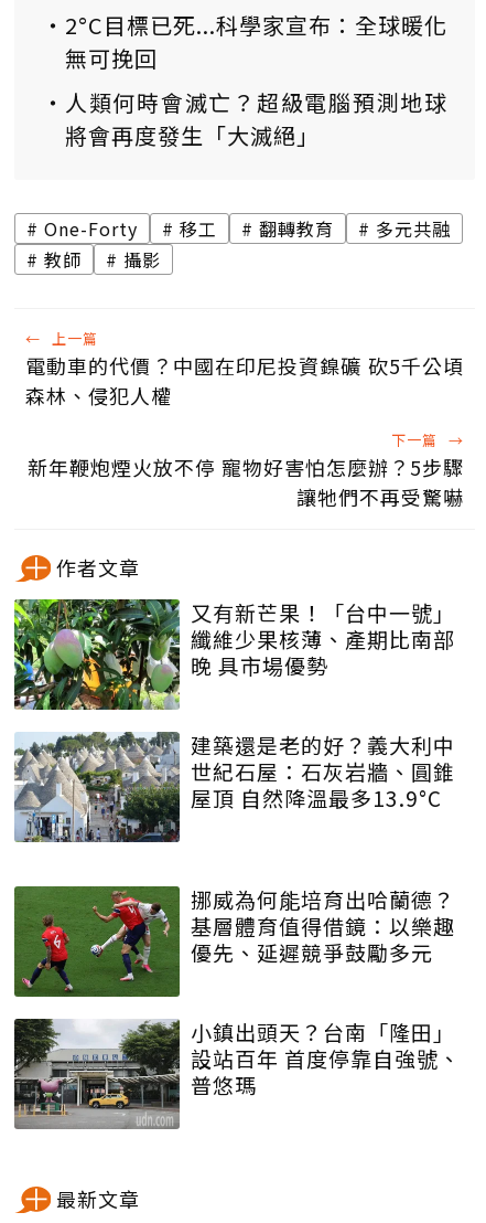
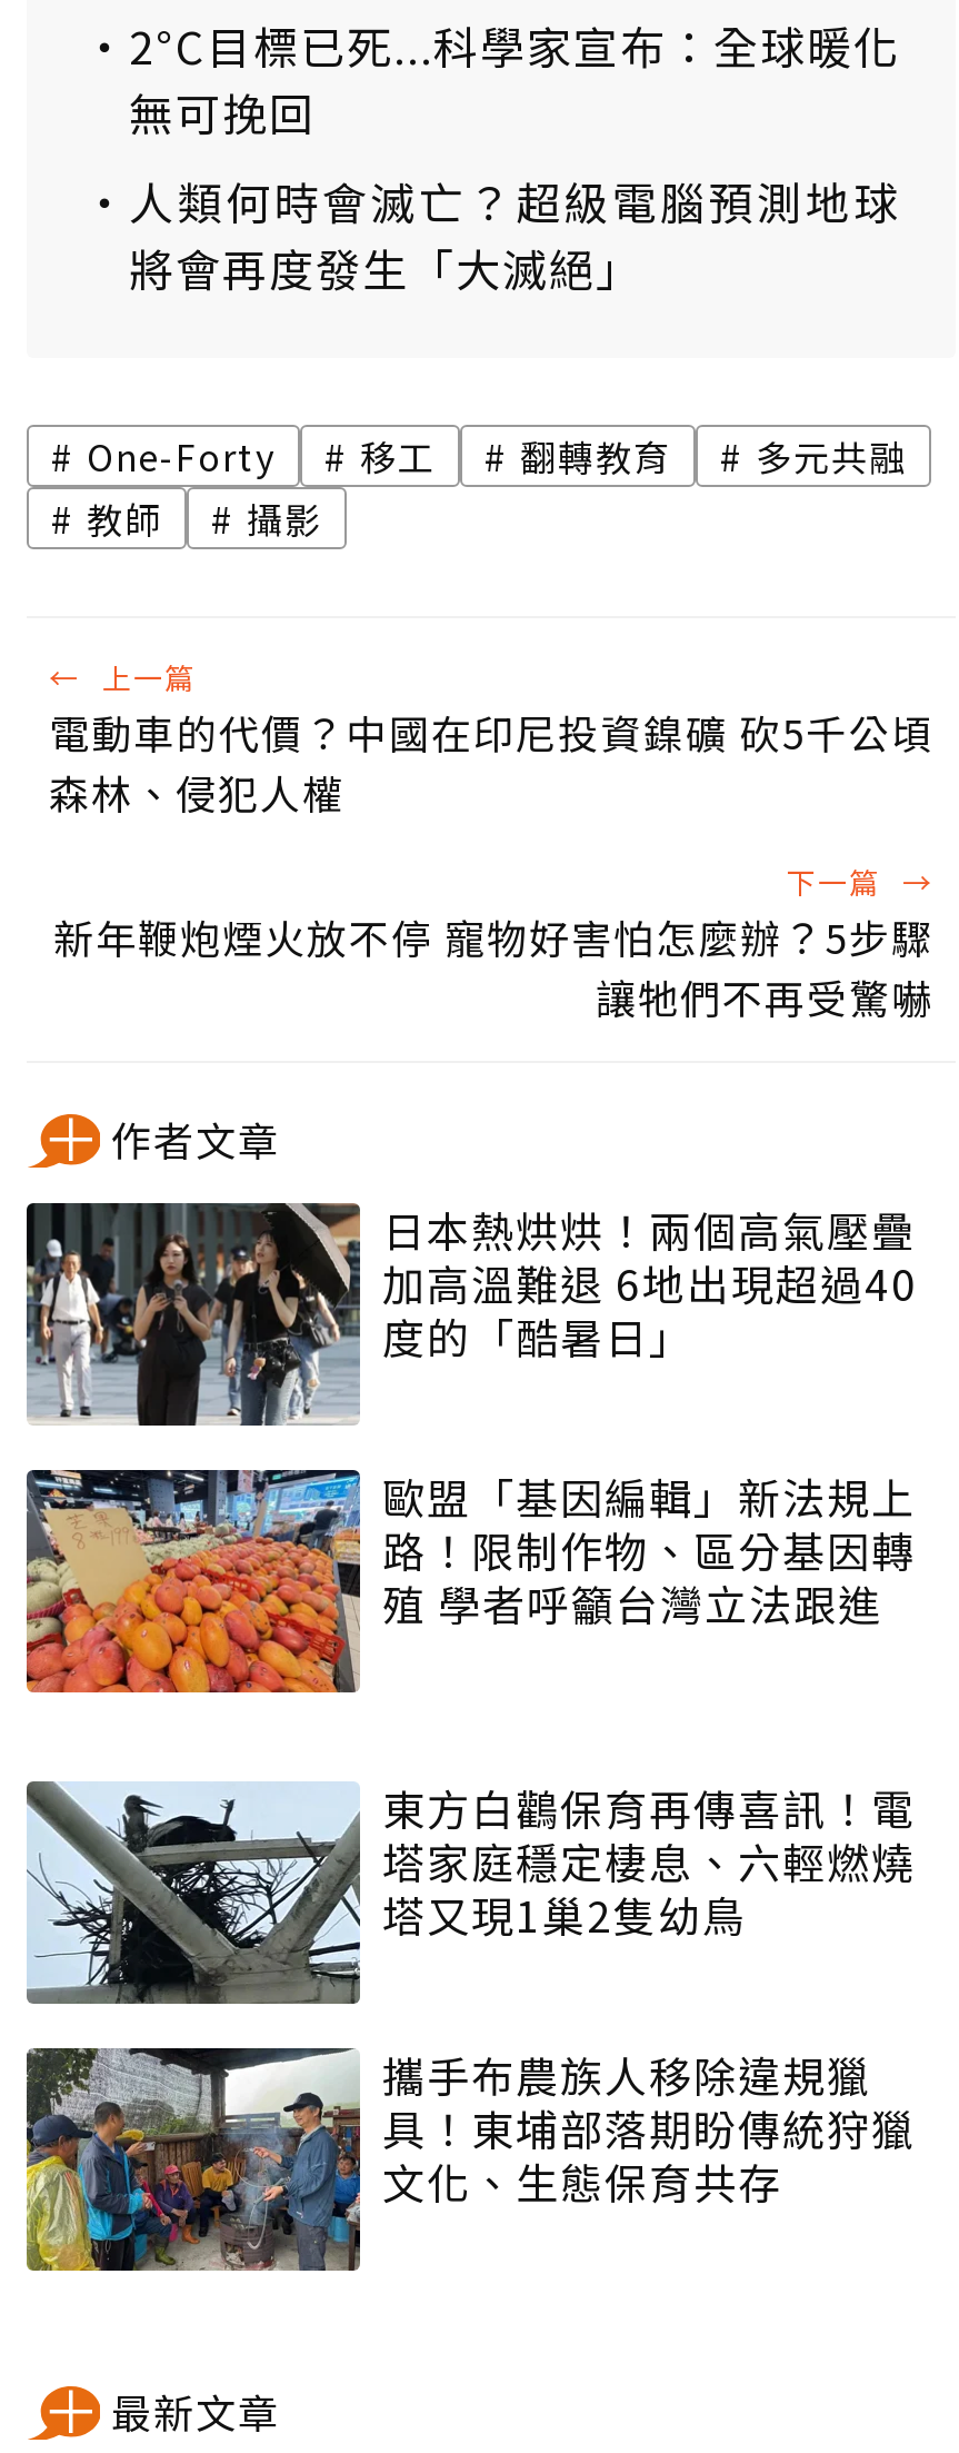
- [image]
- 又有新芒果！「台中一號」
- 纖維少果核薄、產期比南部
- 晚 具市場優勢
+ [image]
+ 日本熱烘烘！兩個高氣壓疊
+ 加高溫難退 6地出現超過40
+ 度的「酷暑日」

- [image]
- 建築還是老的好？義大利中
- 世紀石屋：石灰岩牆、圓錐
- 屋頂 自然降溫最多13.9°C
+ [image]
+ 歐盟「基因編輯」新法規上
+ 路！限制作物、區分基因轉
+ 殖 學者呼籲台灣立法跟進

- [image]
- 挪威為何能培育出哈蘭德？
- 基層體育值得借鏡：以樂趣
- 優先、延遲競爭鼓勵多元
+ [image]
+ 東方白鸛保育再傳喜訊！電
+ 塔家庭穩定棲息、六輕燃燒
+ 塔又現1巢2隻幼鳥

- [image]
- 小鎮出頭天？台南「隆田」
- 設站百年 首度停靠自強號、
- 普悠瑪
+ [image]
+ 攜手布農族人移除違規獵
+ 具！東埔部落期盼傳統狩獵
+ 文化、生態保育共存
